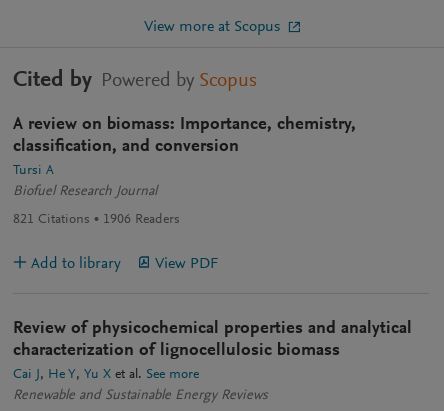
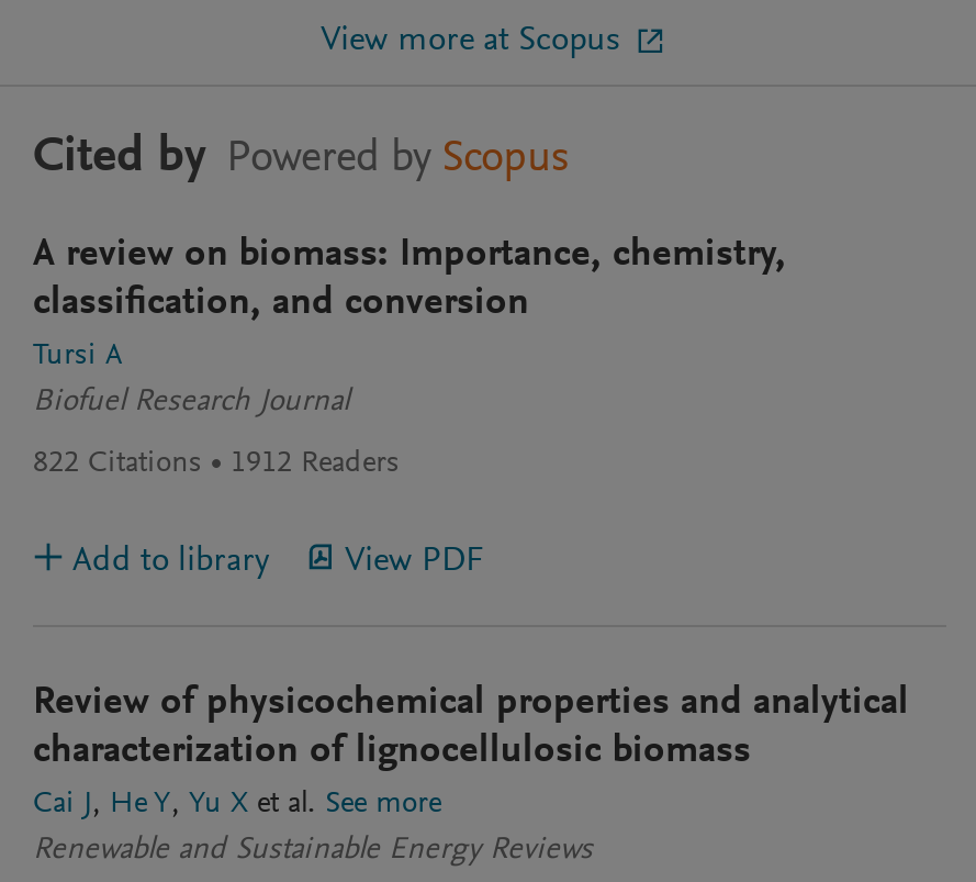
- 821 Citations
+ 822 Citations

- 1906 Readers
+ 1912 Readers
